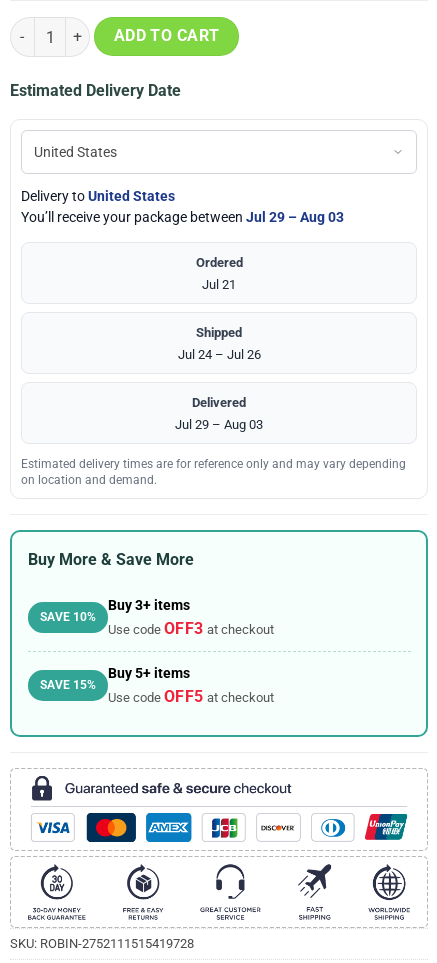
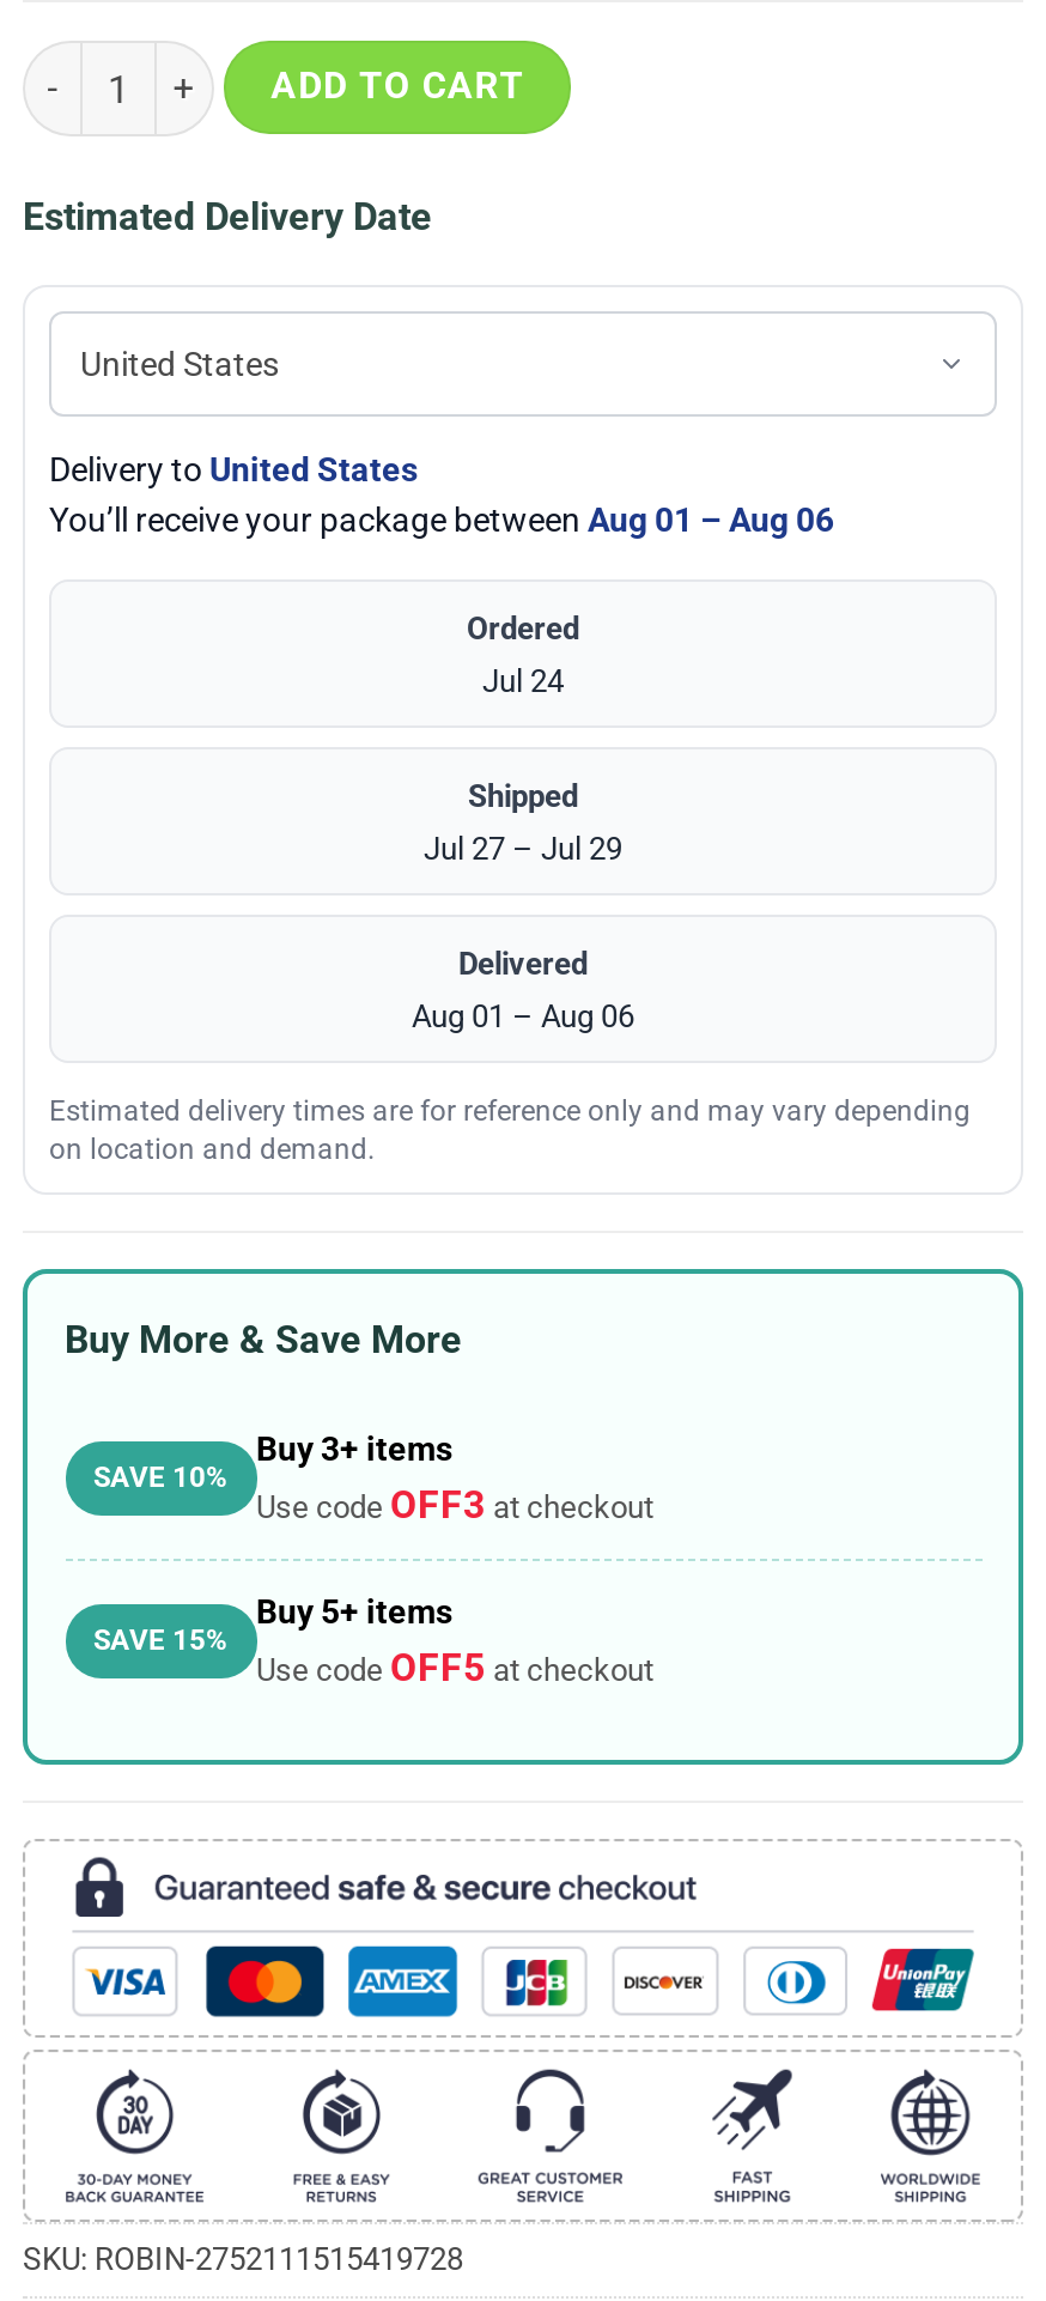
- You’ll receive your package between Jul 29 – Aug 03
+ You’ll receive your package between Aug 01 – Aug 06

- Jul 21
+ Jul 24

- Jul 24 – Jul 26
+ Jul 27 – Jul 29

- Jul 29 – Aug 03
+ Aug 01 – Aug 06
